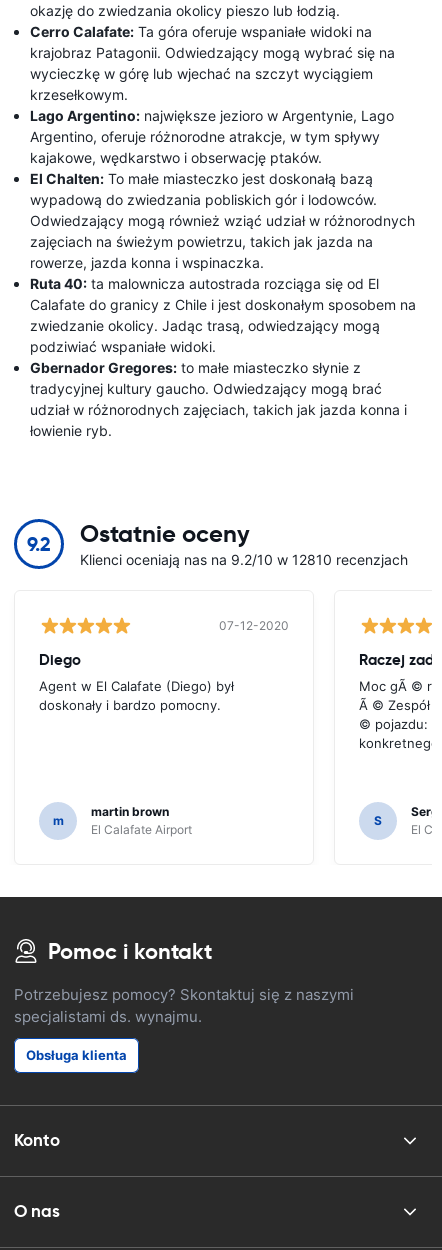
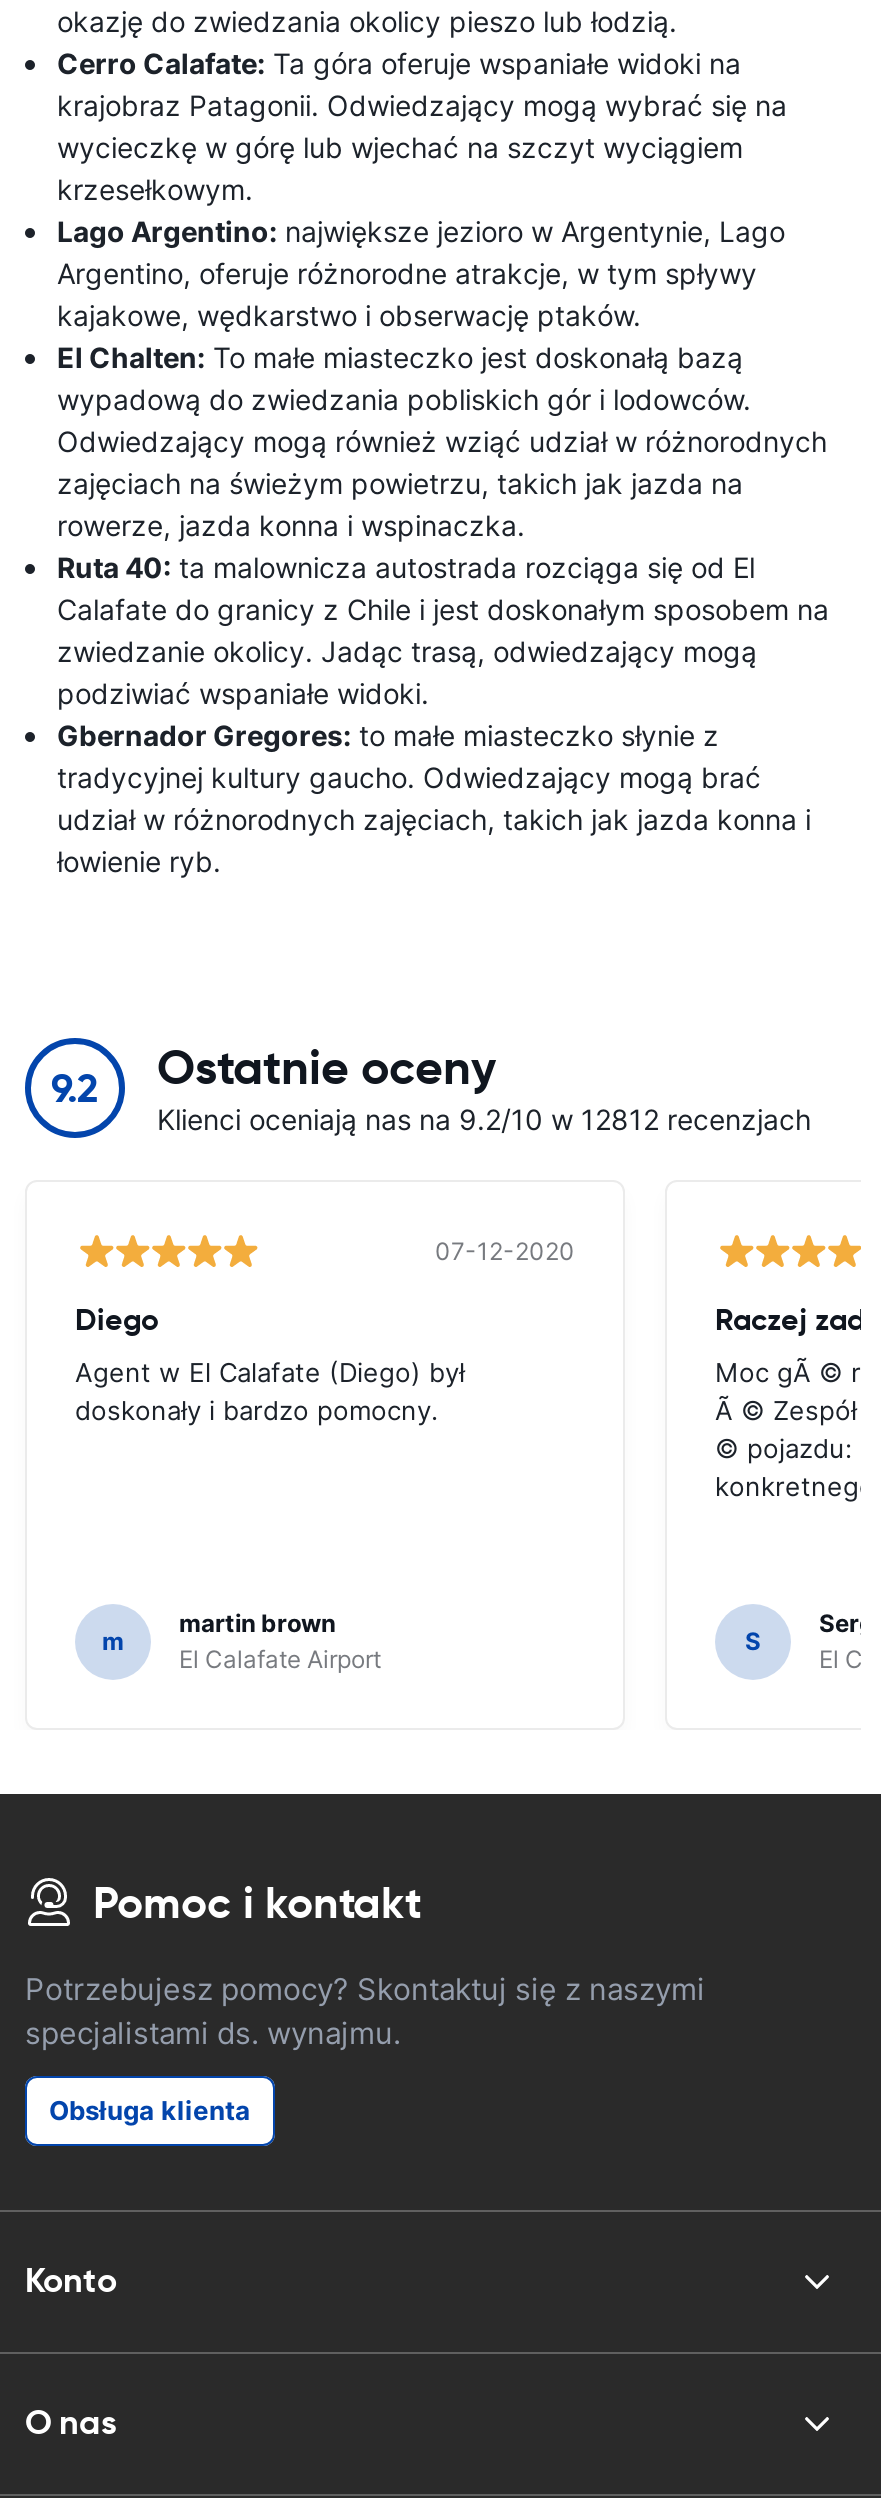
- Klienci oceniają nas na 9.2/10 w 12810 recenzjach
+ Klienci oceniają nas na 9.2/10 w 12812 recenzjach
